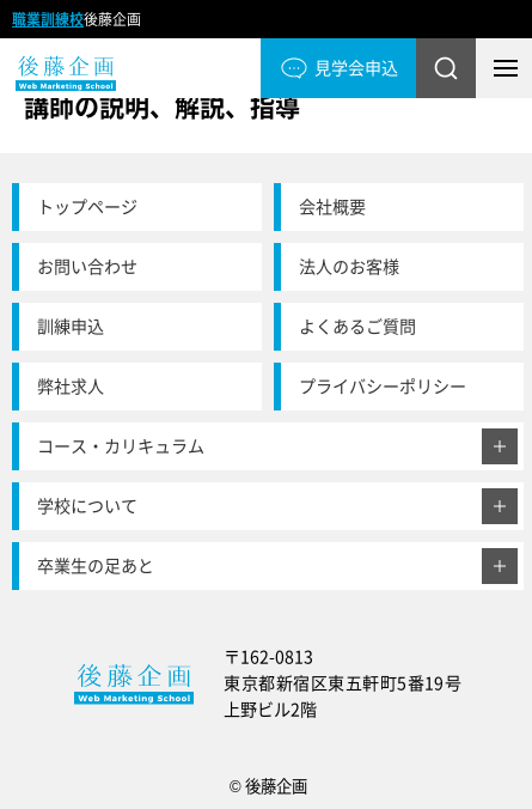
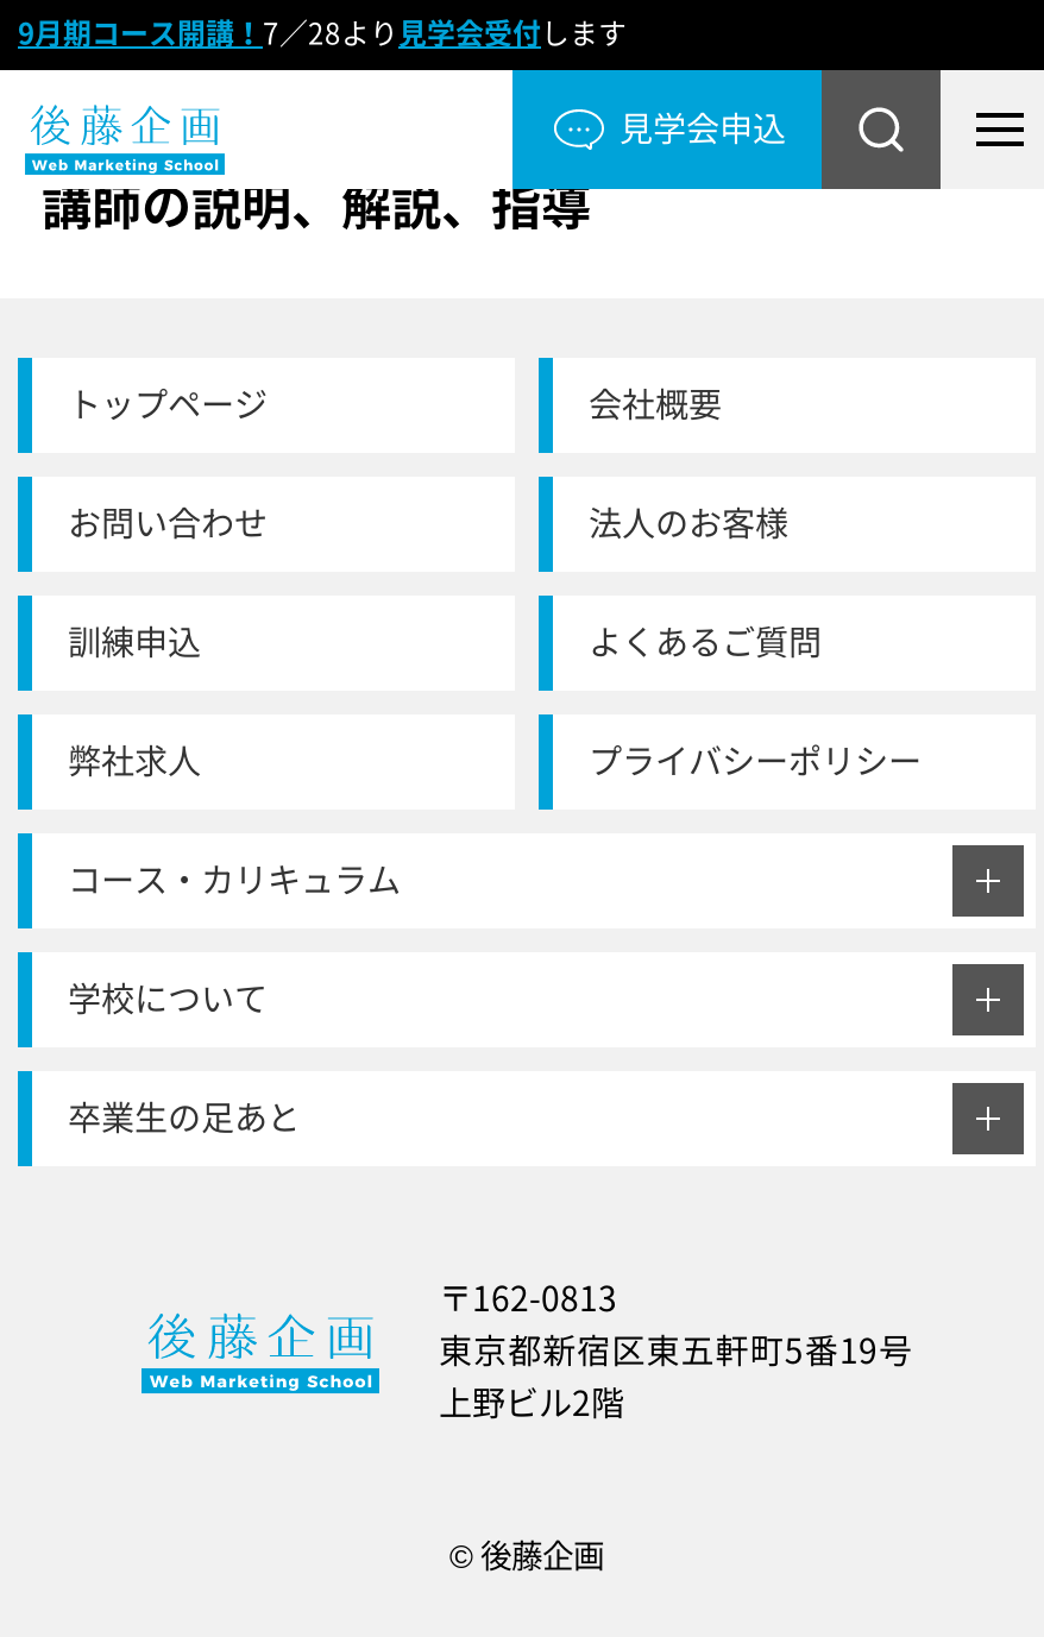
- 職業訓練校後藤企画
+ 9月期コース開講！7／28より見学会受付します
